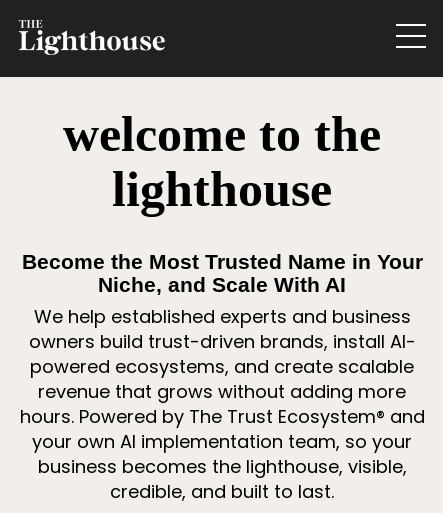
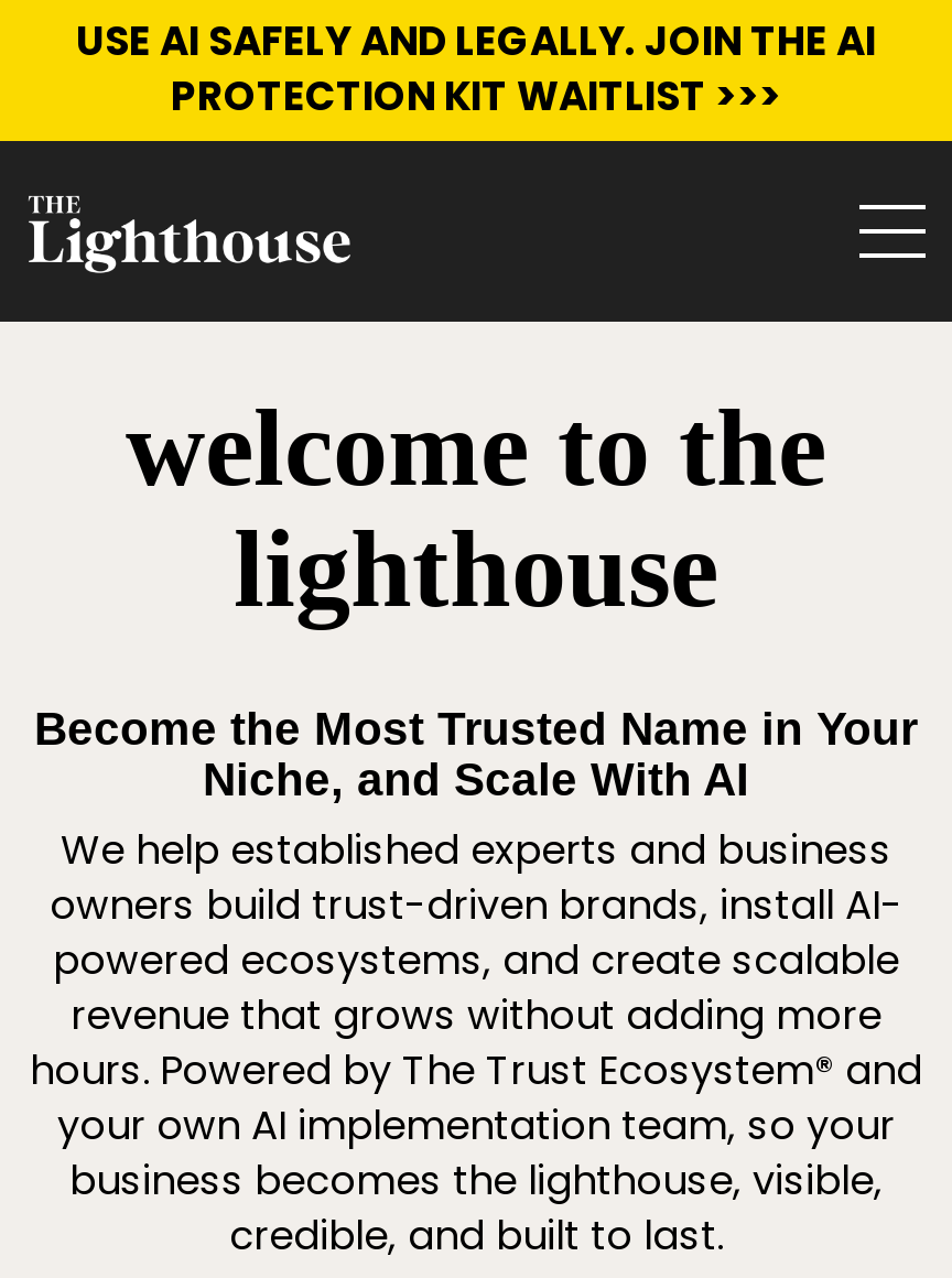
+ USE AI SAFELY AND LEGALLY. JOIN THE AI
+ PROTECTION KIT WAITLIST >>>
